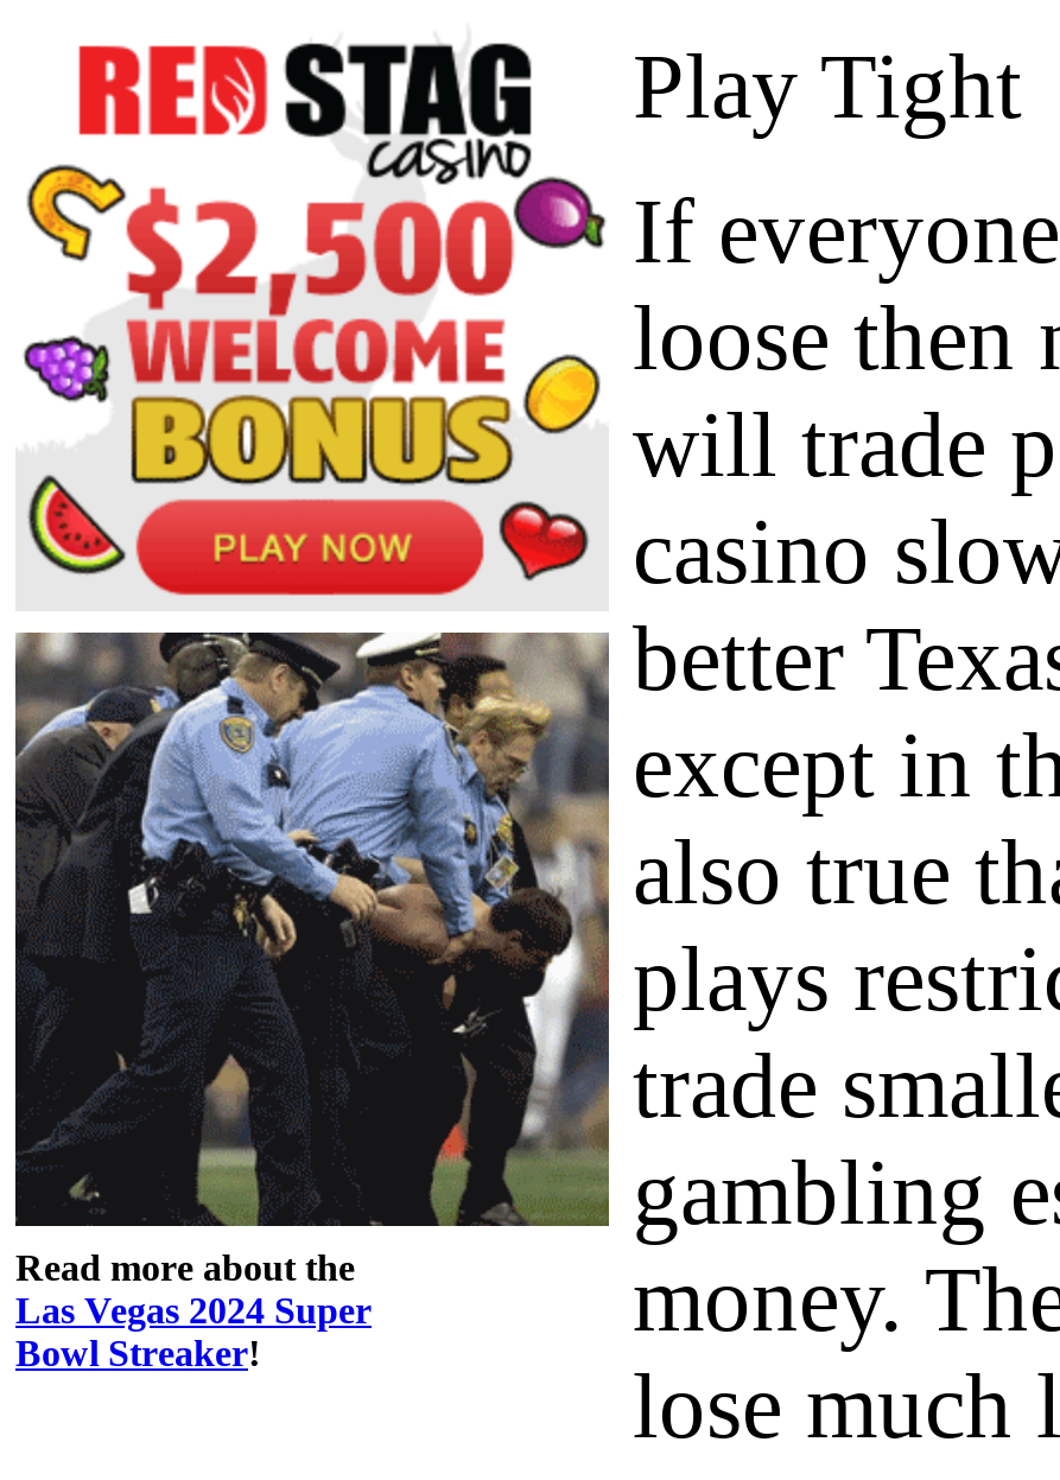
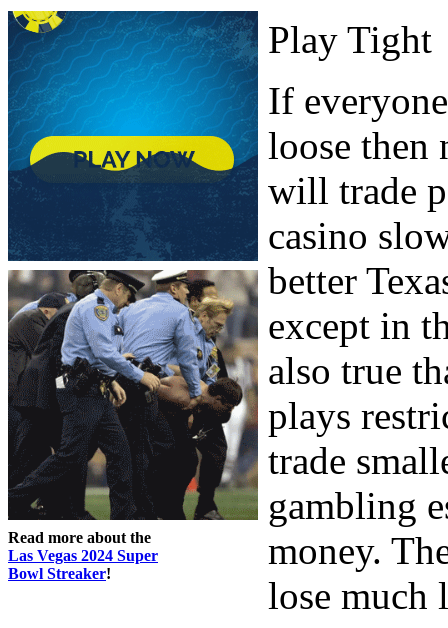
- [image]
+ [image]
